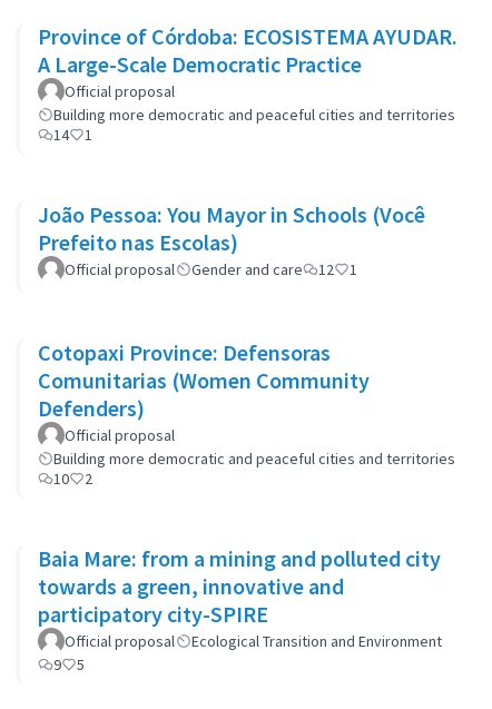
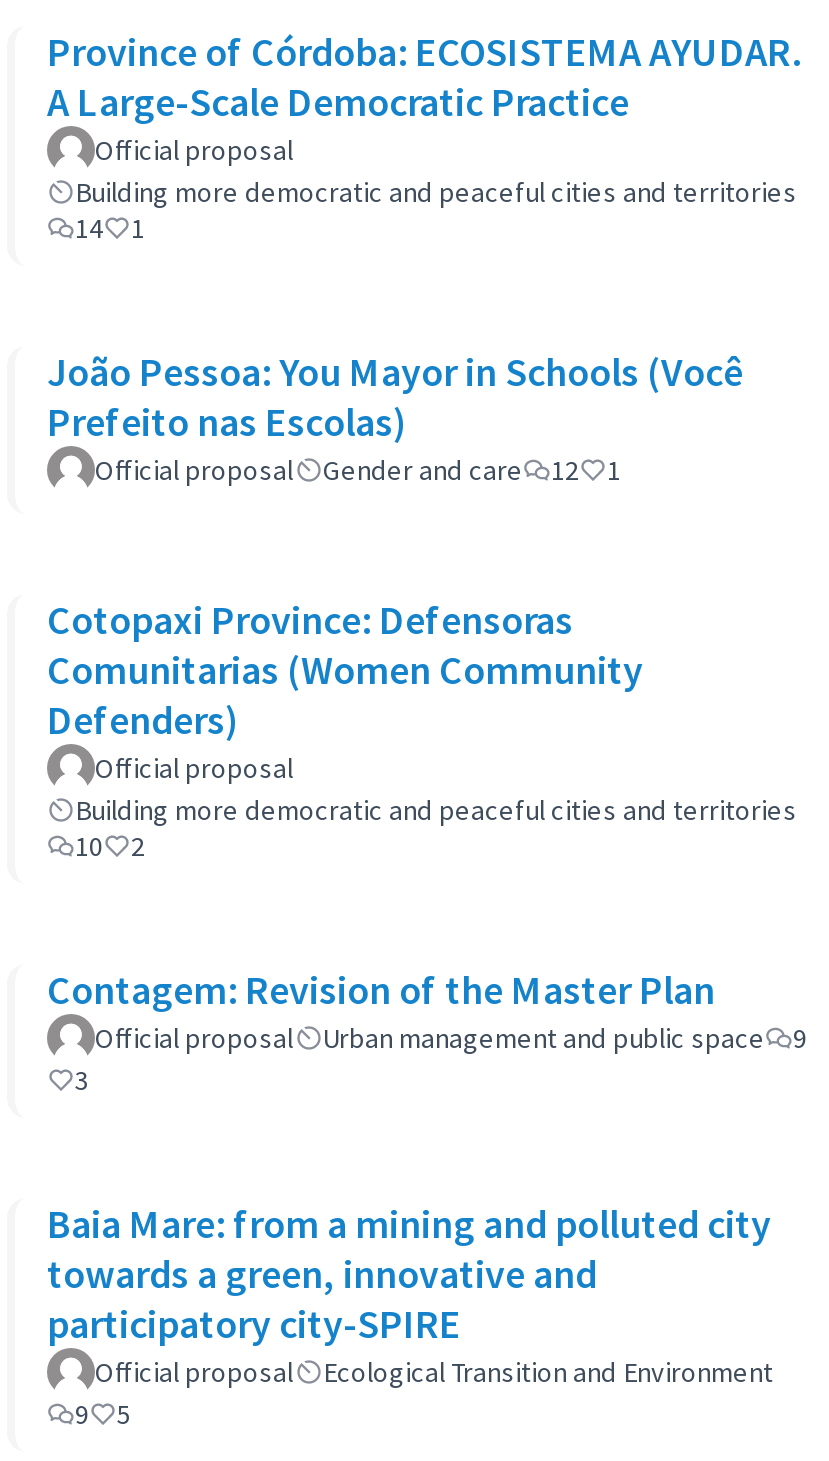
+ Contagem: Revision of the Master Plan
+ Official proposal
+ Urban management and public space
+ 9
+ 3
